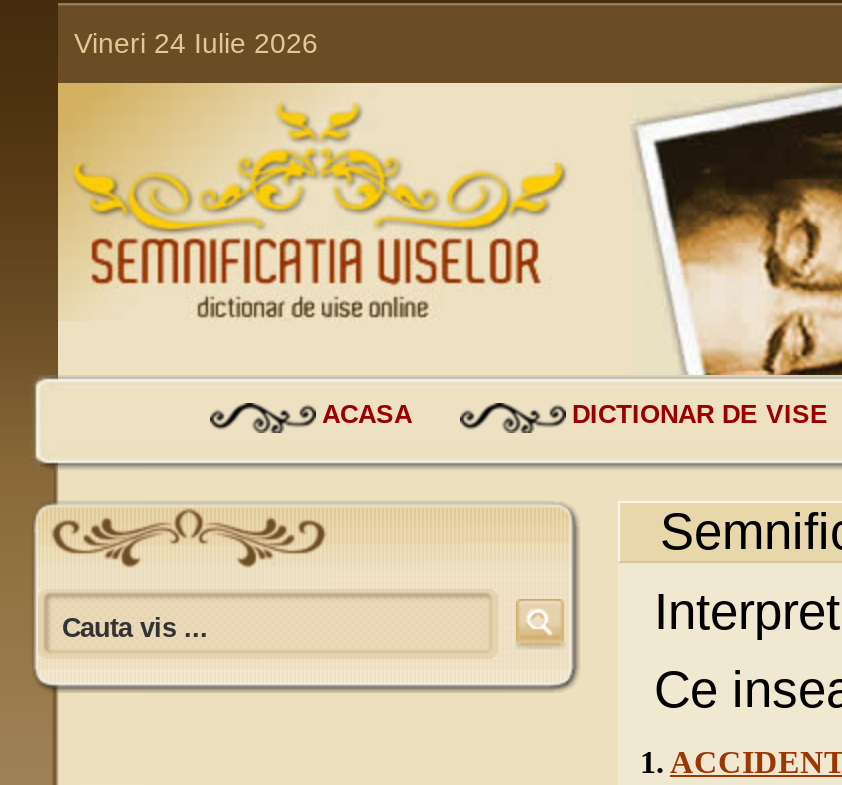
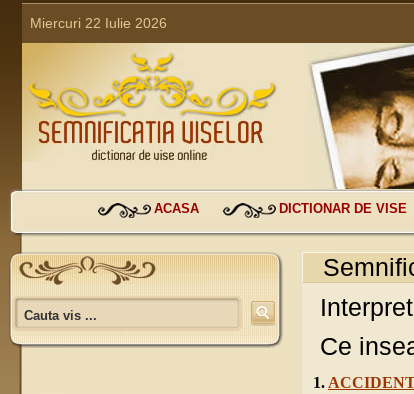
- Vineri 24 Iulie 2026
+ Miercuri 22 Iulie 2026
